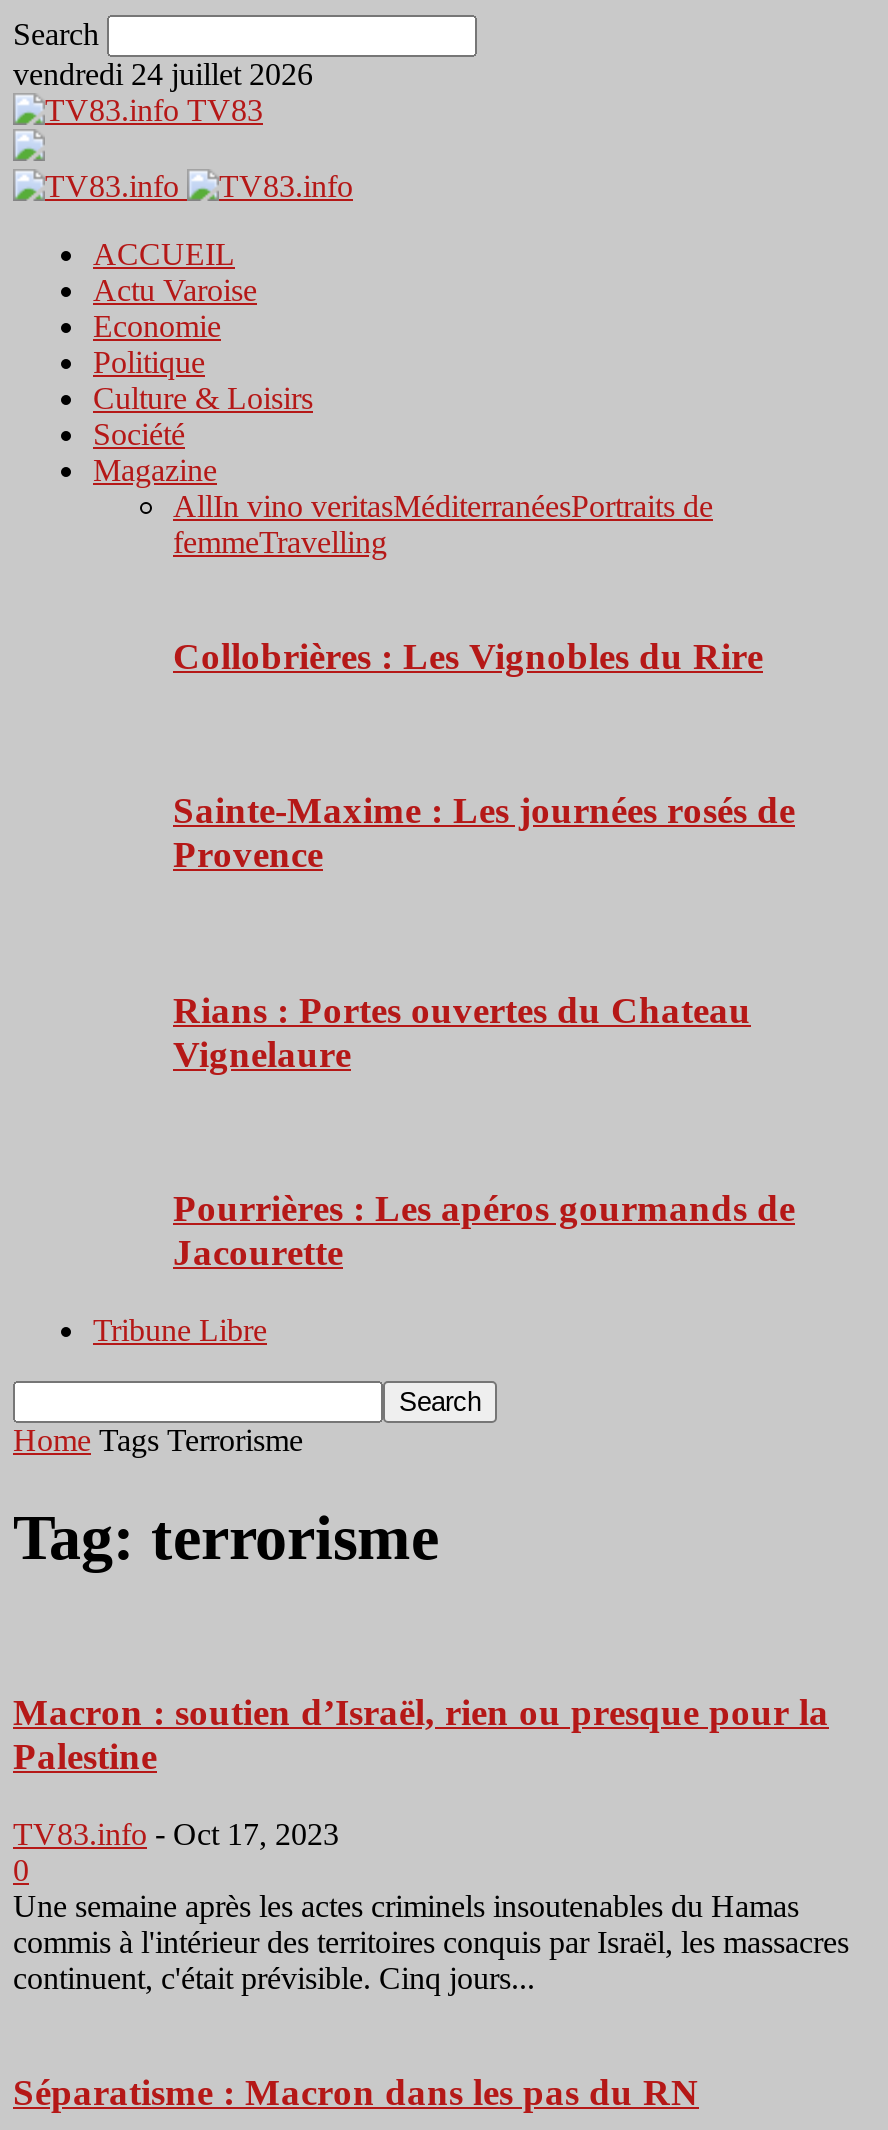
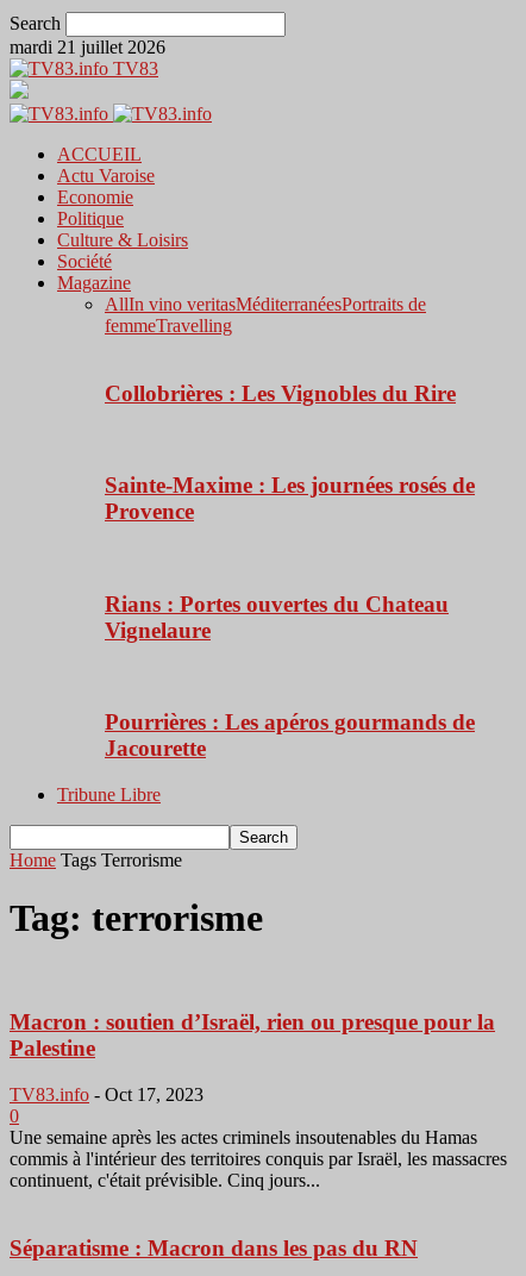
- vendredi 24 juillet 2026
+ mardi 21 juillet 2026
